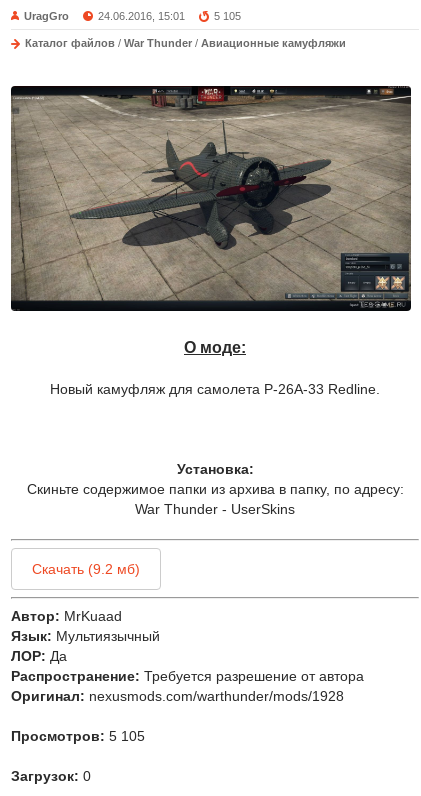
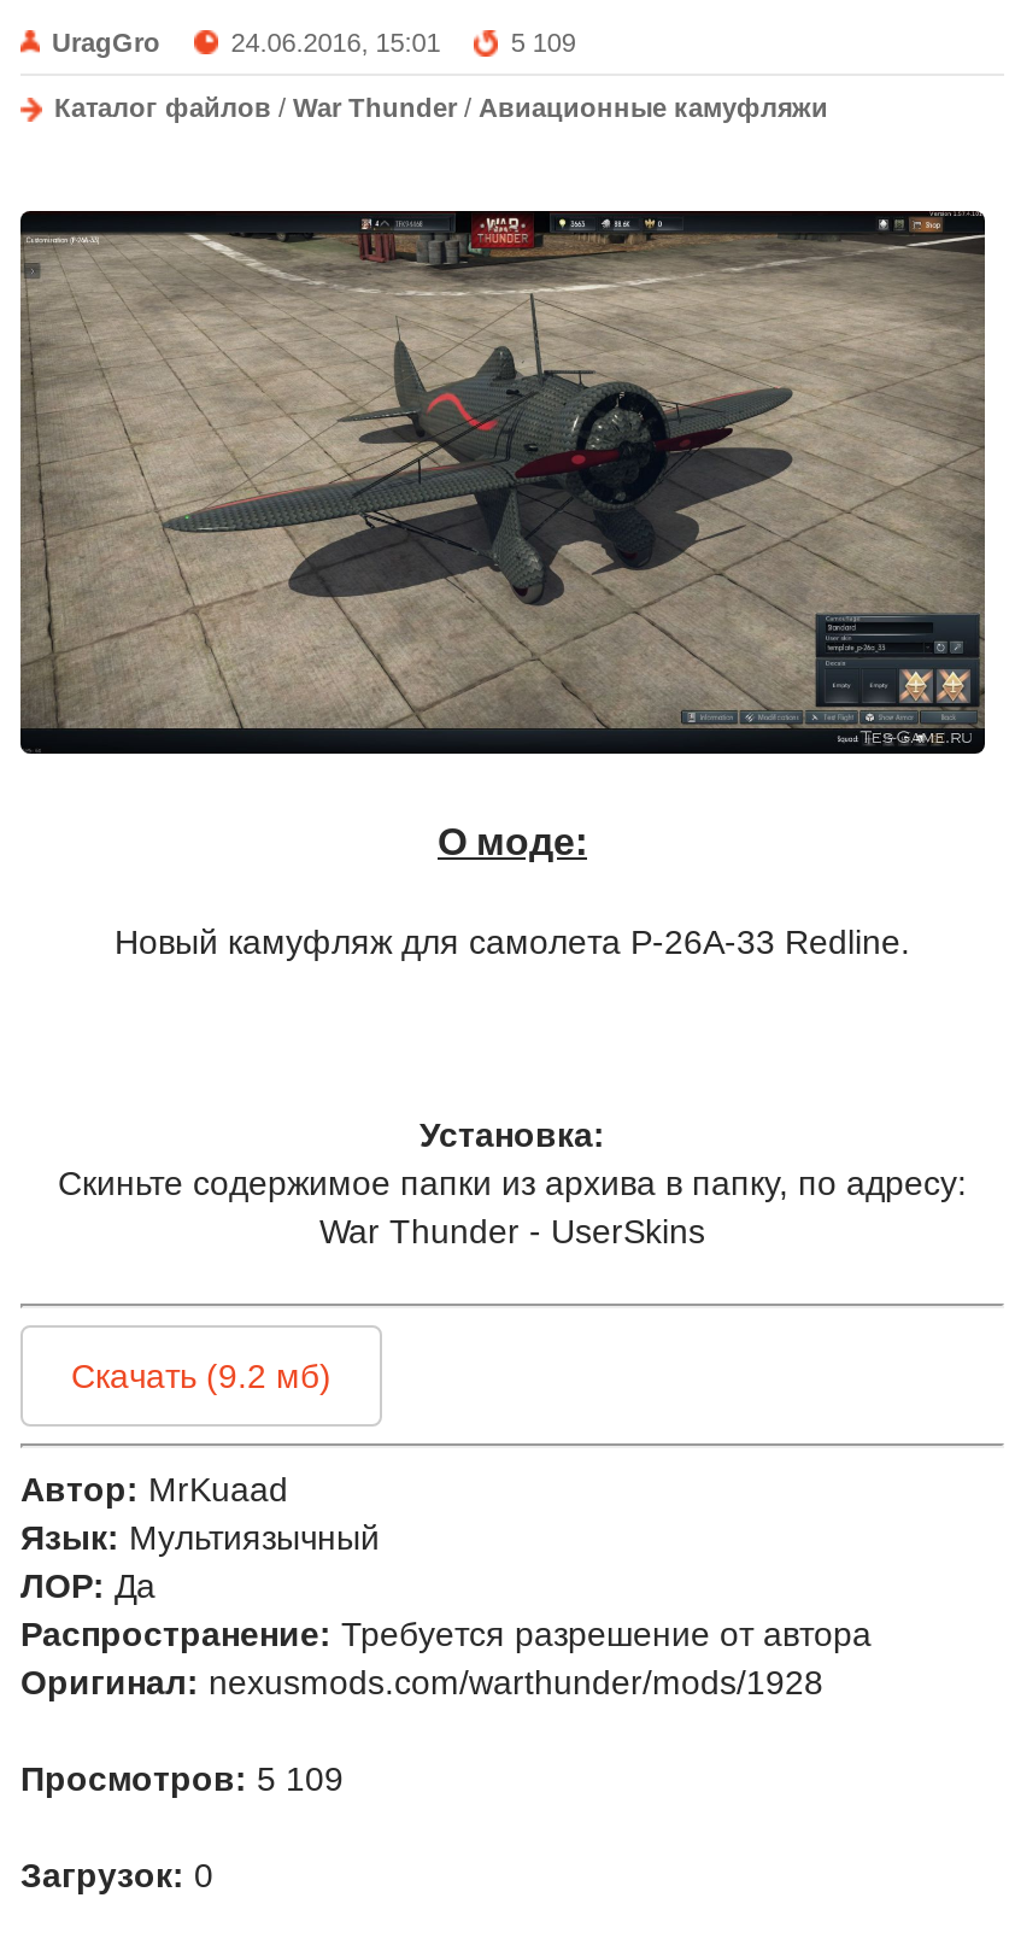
- 5 105
+ 5 109

- Просмотров: 5 105
+ Просмотров: 5 109
